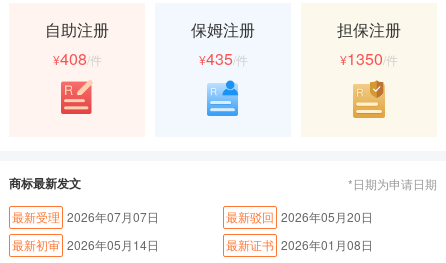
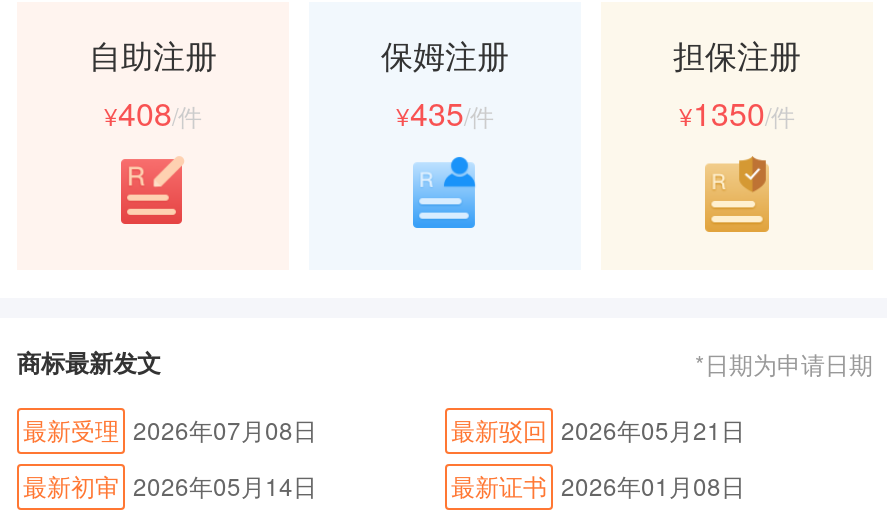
- 最新受理 2026年07月07日
+ 最新受理 2026年07月08日

- 最新驳回 2026年05月20日
+ 最新驳回 2026年05月21日
